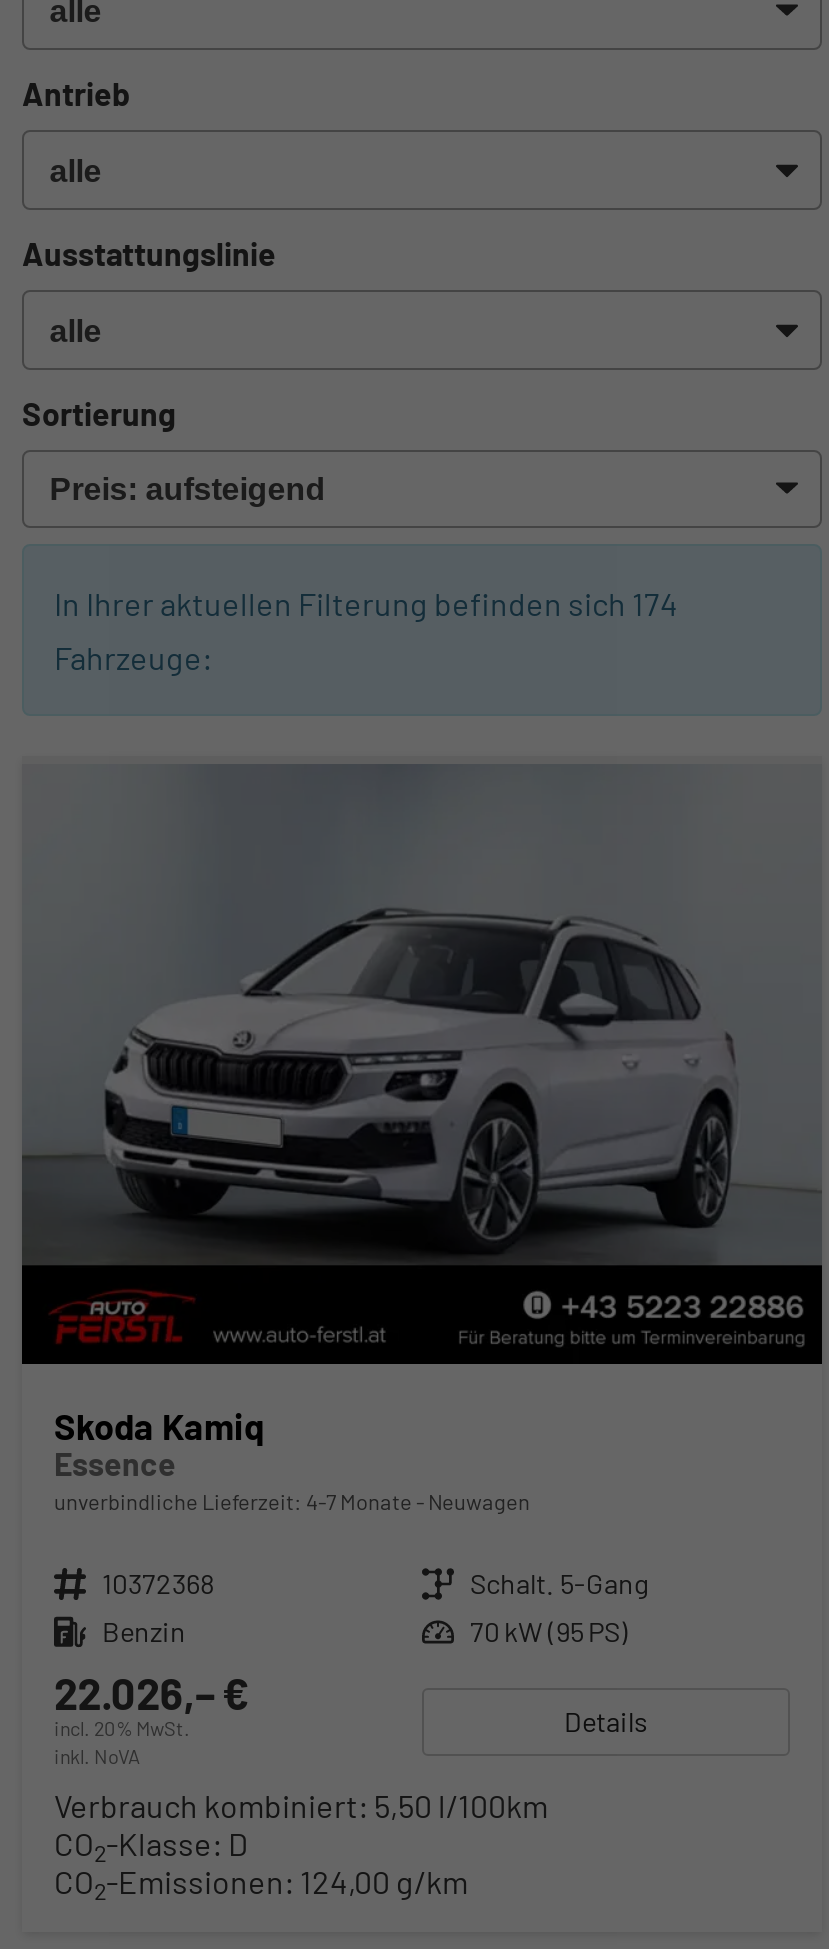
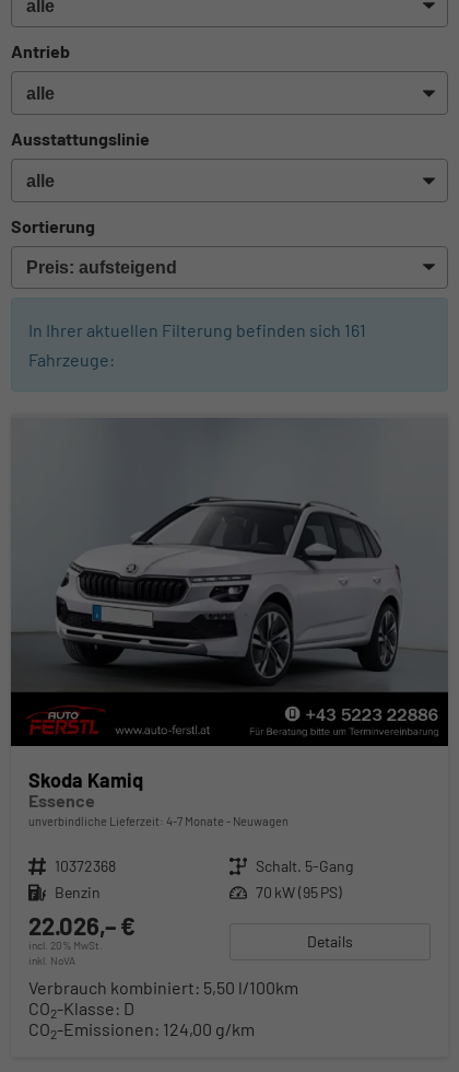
- In Ihrer aktuellen Filterung befinden sich 174
+ In Ihrer aktuellen Filterung befinden sich 161
